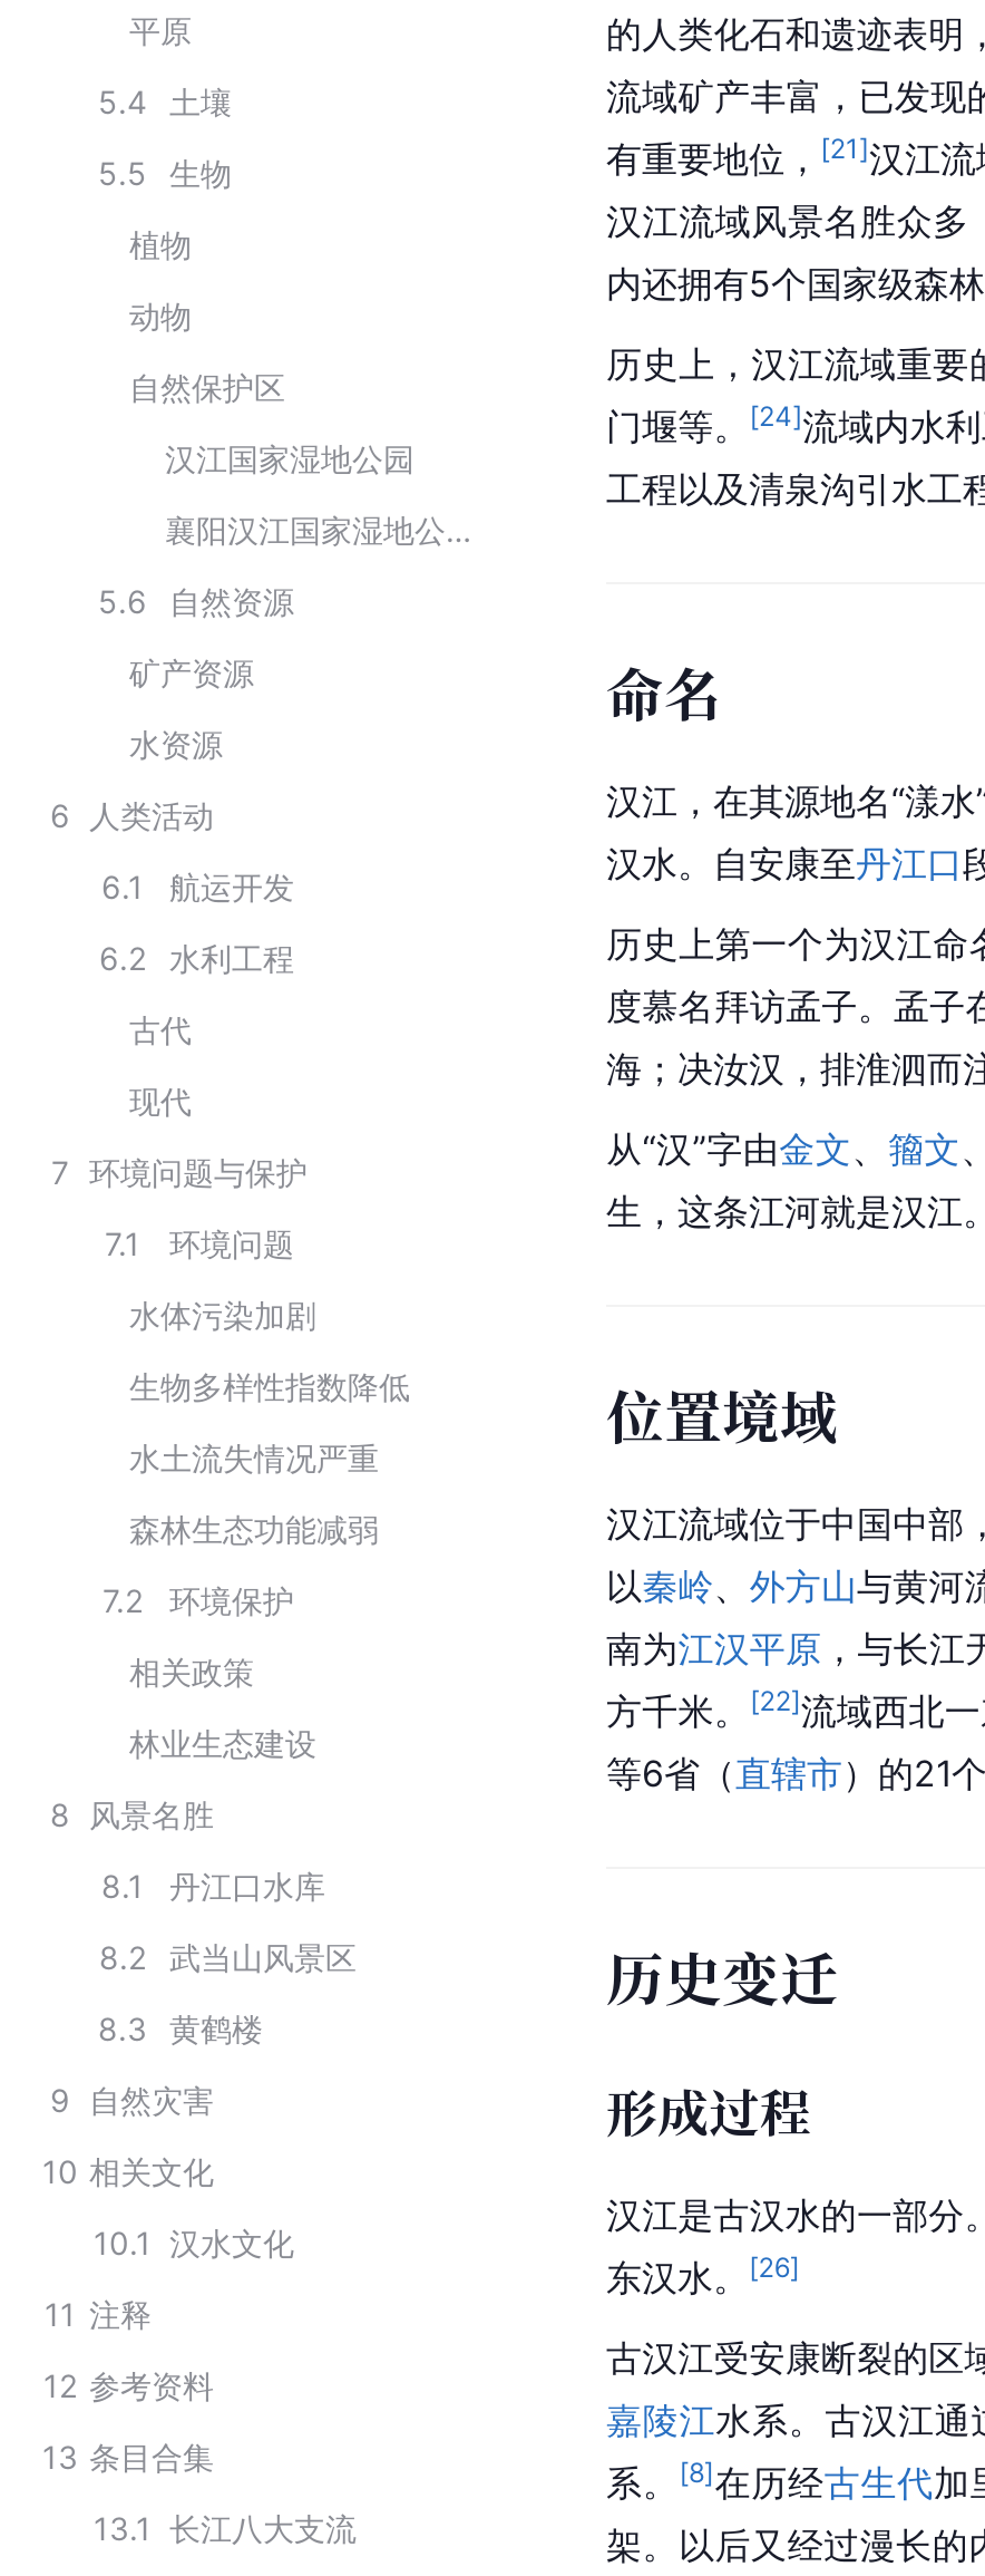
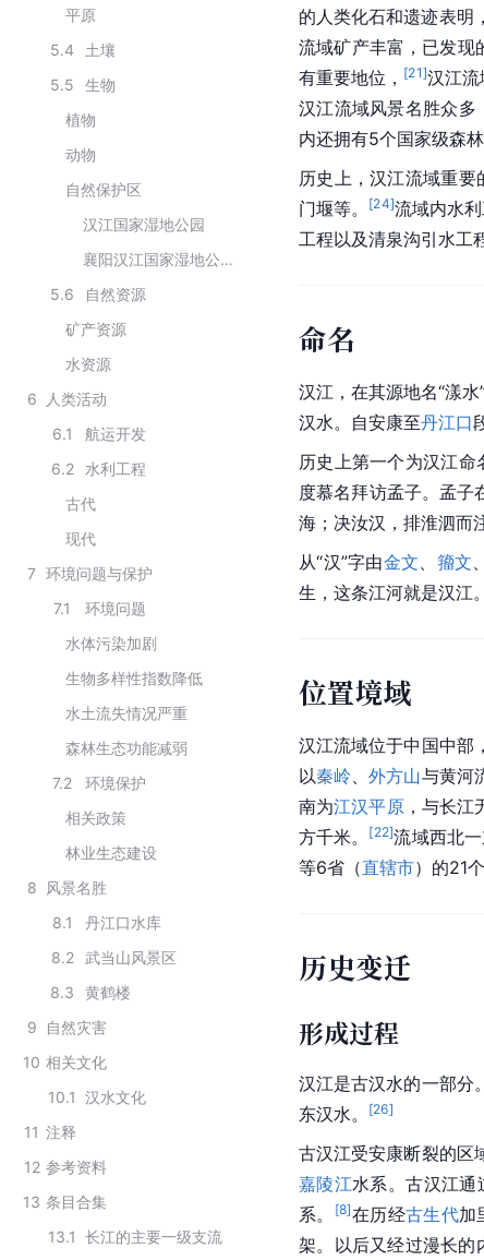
- 13.1 长江八大支流
+ 13.1 长江的主要一级支流
